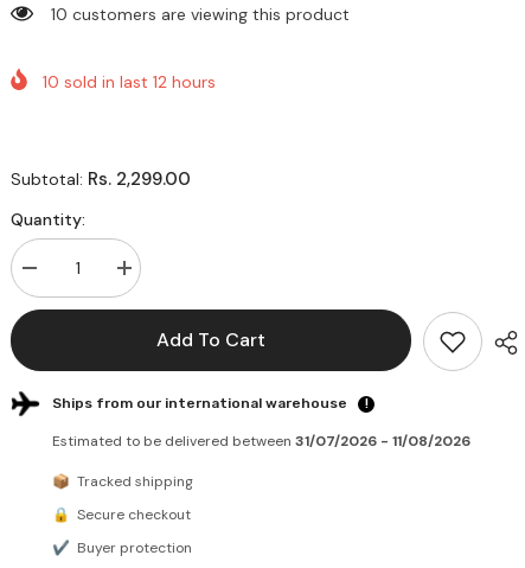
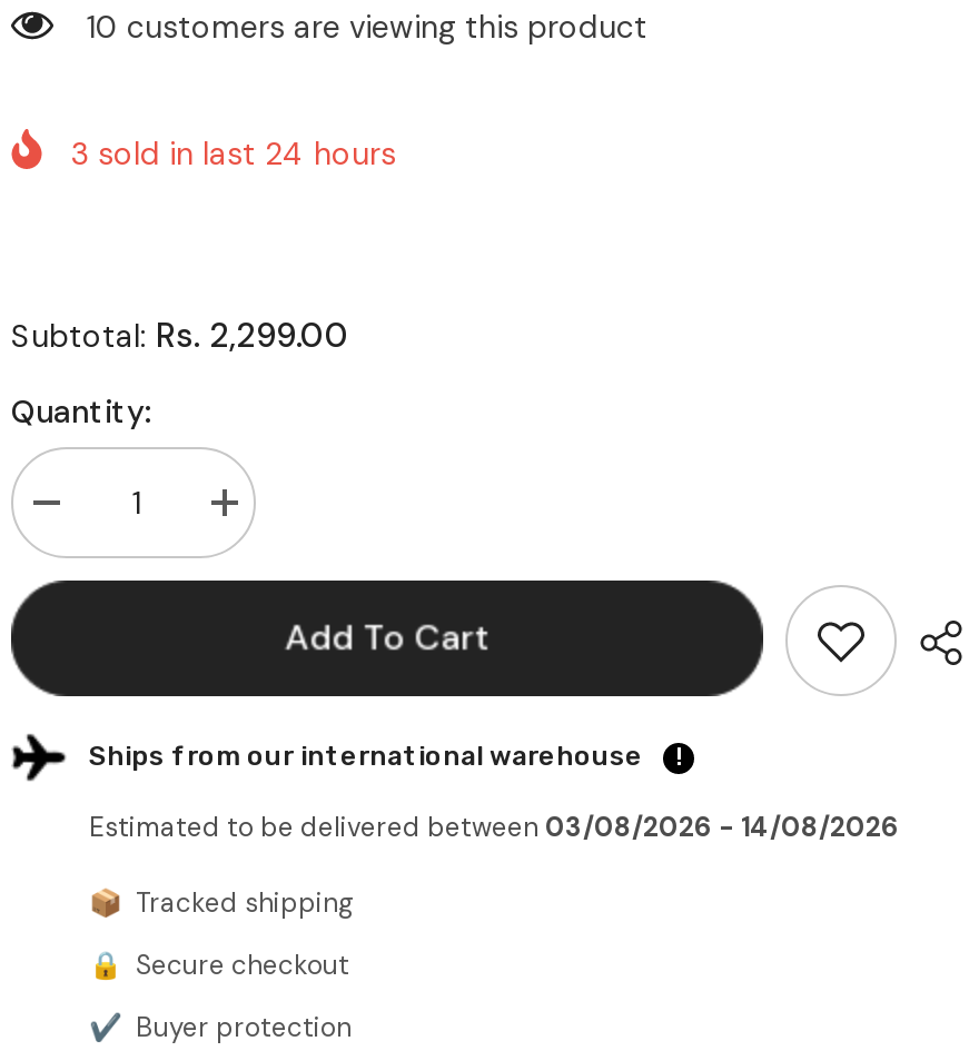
- 10 sold in last 12 hours
+ 3 sold in last 24 hours

- Estimated to be delivered between 31/07/2026 - 11/08/2026
+ Estimated to be delivered between 03/08/2026 - 14/08/2026
